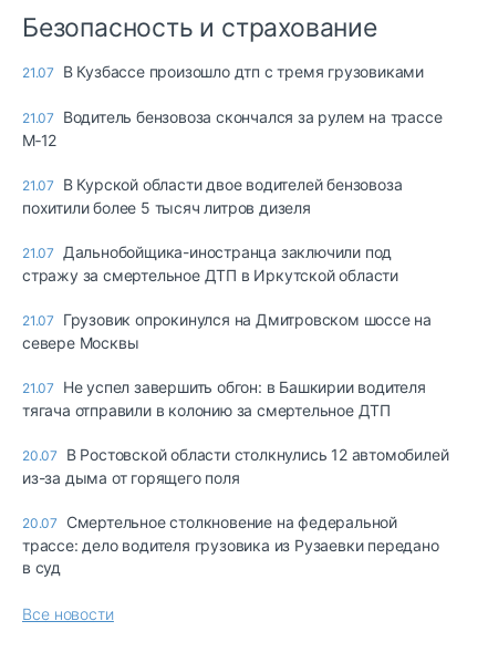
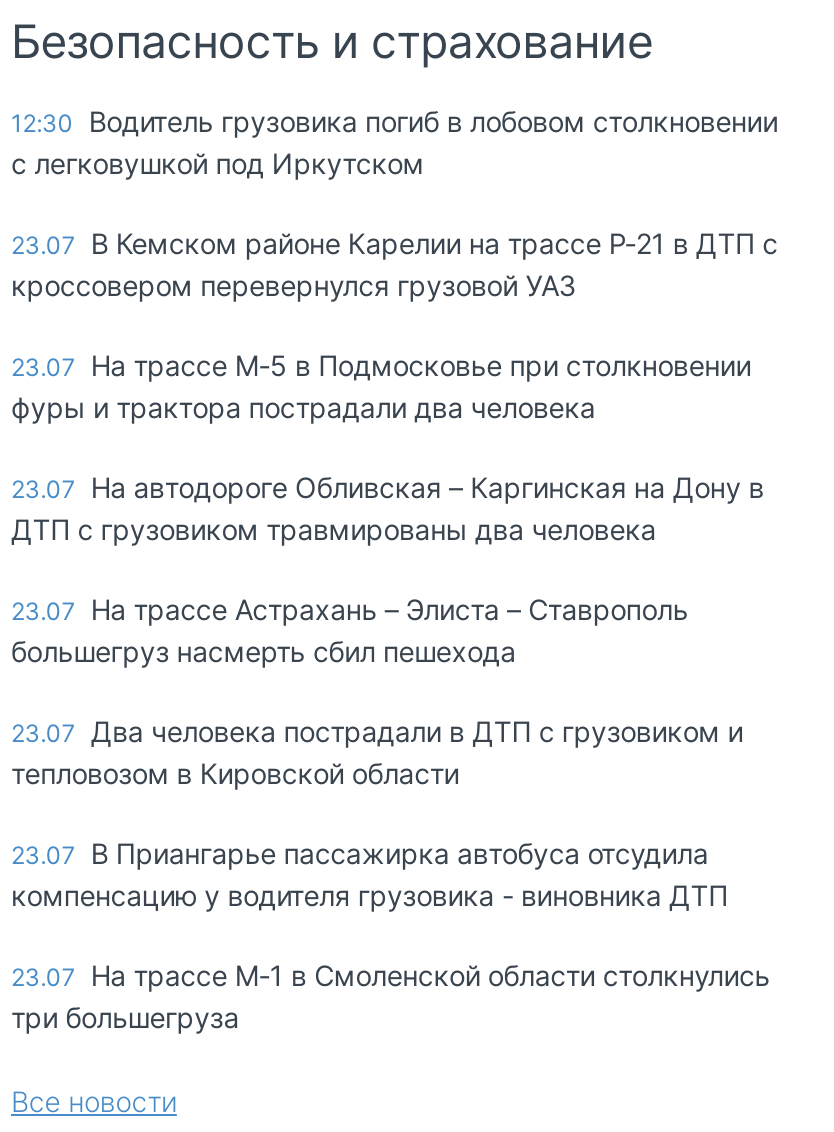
- 21.07 В Кузбассе произошло дтп с тремя грузовиками
+ 12:30 Водитель грузовика погиб в лобовом столкновении
+ с легковушкой под Иркутском

- 21.07 Водитель бензовоза скончался за рулем на трассе
- М‑12
+ 23.07 В Кемском районе Карелии на трассе Р-21 в ДТП с
+ кроссовером перевернулся грузовой УАЗ

- 21.07 В Курской области двое водителей бензовоза
- похитили более 5 тысяч литров дизеля
+ 23.07 На трассе М-5 в Подмосковье при столкновении
+ фуры и трактора пострадали два человека

- 21.07 Дальнобойщика-иностранца заключили под
- стражу за смертельное ДТП в Иркутской области
+ 23.07 На автодороге Обливская – Каргинская на Дону в
+ ДТП с грузовиком травмированы два человека

- 21.07 Грузовик опрокинулся на Дмитровском шоссе на
- севере Москвы
+ 23.07 На трассе Астрахань – Элиста – Ставрополь
+ большегруз насмерть сбил пешехода

- 21.07 Не успел завершить обгон: в Башкирии водителя
- тягача отправили в колонию за смертельное ДТП
+ 23.07 Два человека пострадали в ДТП с грузовиком и
+ тепловозом в Кировской области

- 20.07 В Ростовской области столкнулись 12 автомобилей
- из-за дыма от горящего поля
+ 23.07 В Приангарье пассажирка автобуса отсудила
+ компенсацию у водителя грузовика - виновника ДТП

- 20.07 Смертельное столкновение на федеральной
- трассе: дело водителя грузовика из Рузаевки передано
- в суд
+ 23.07 На трассе М-1 в Смоленской области столкнулись
+ три большегруза
